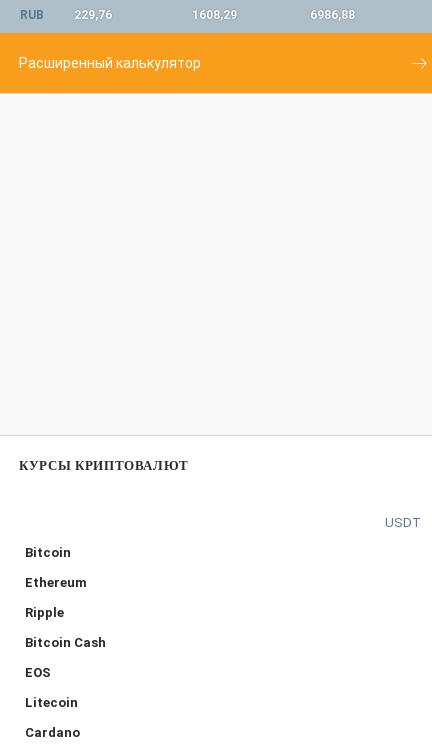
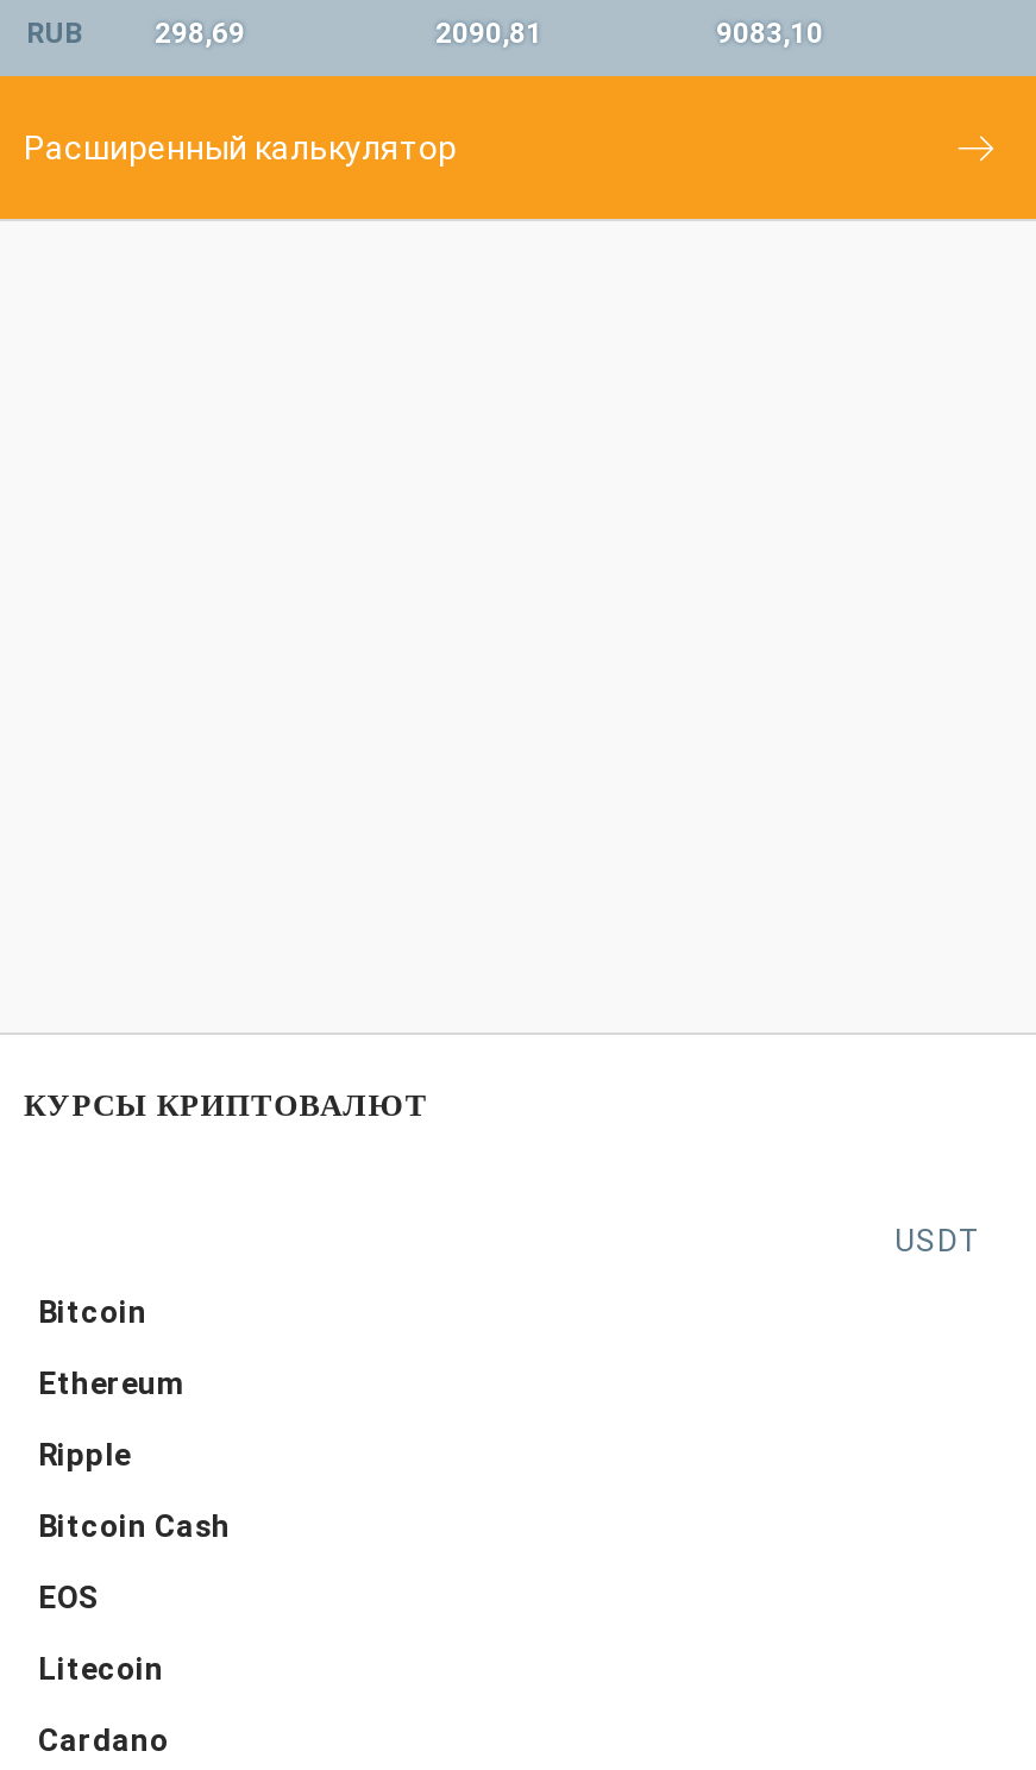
- 229,76
+ 298,69

- 1608,29
+ 2090,81

- 6986,88
+ 9083,10
